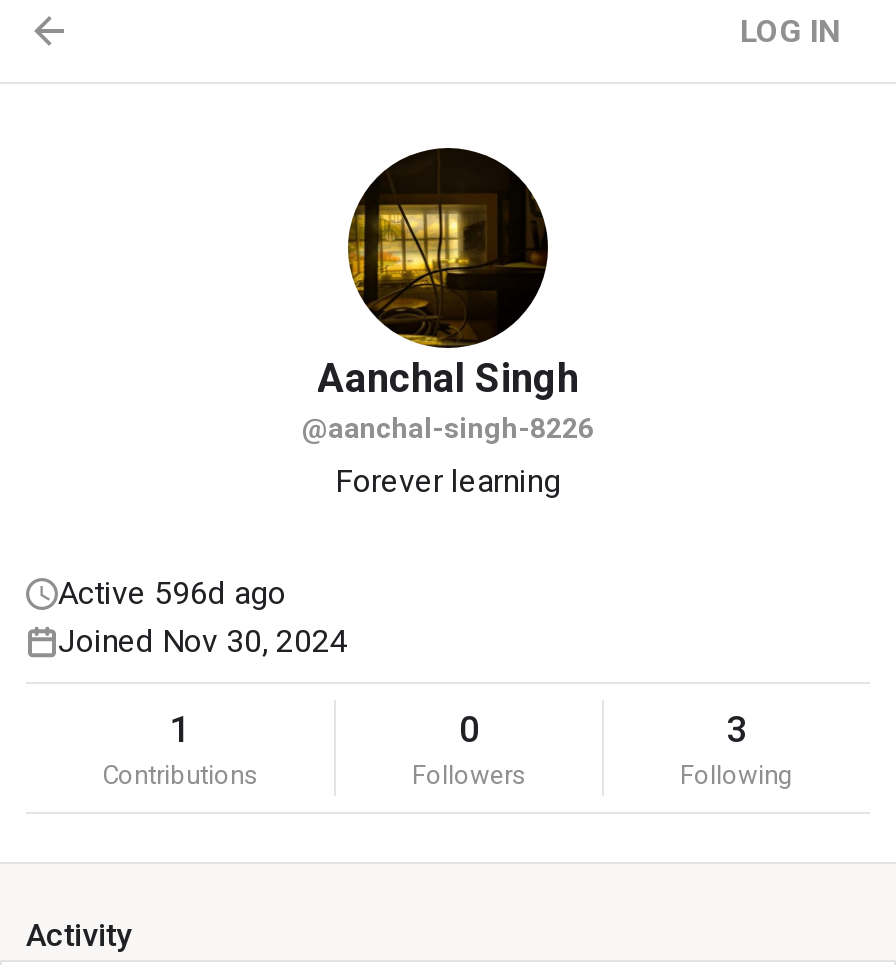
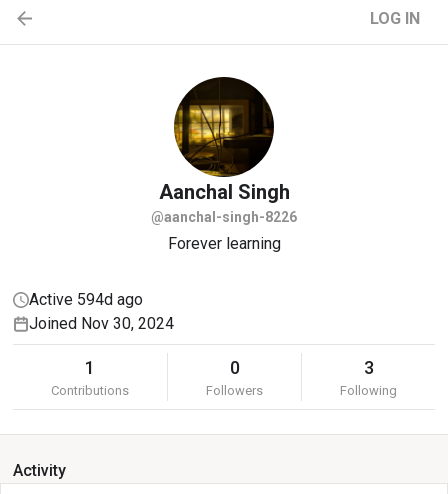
- Active 596d ago
+ Active 594d ago
